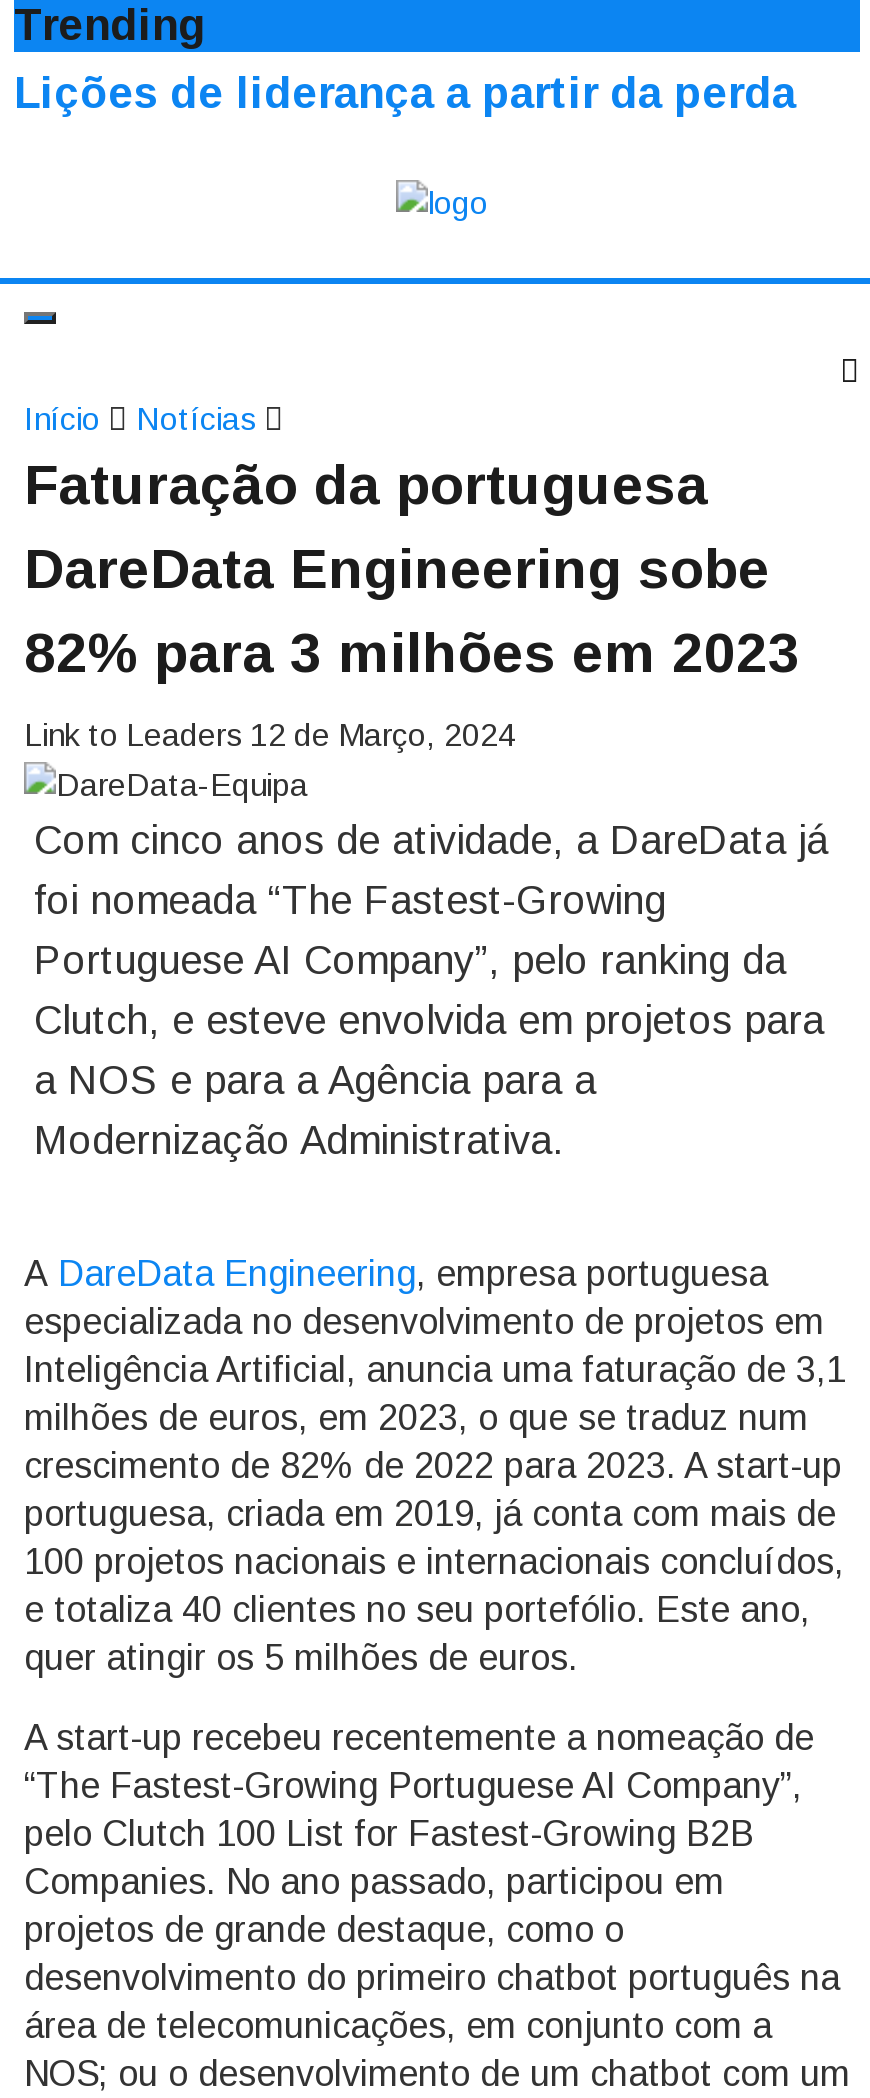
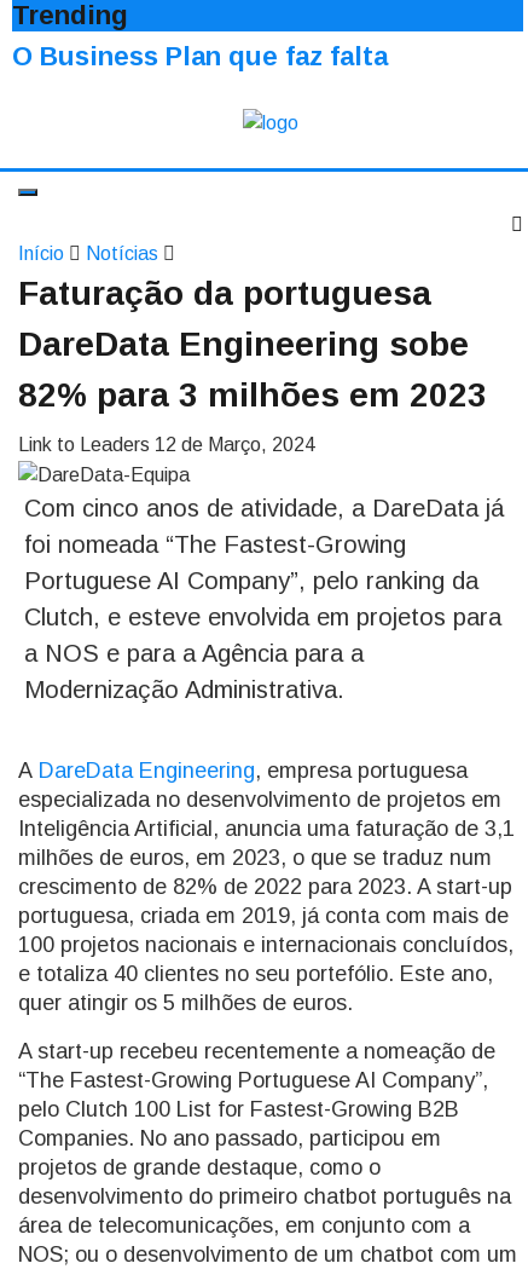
- Lições de liderança a partir da perda
+ O Business Plan que faz falta
